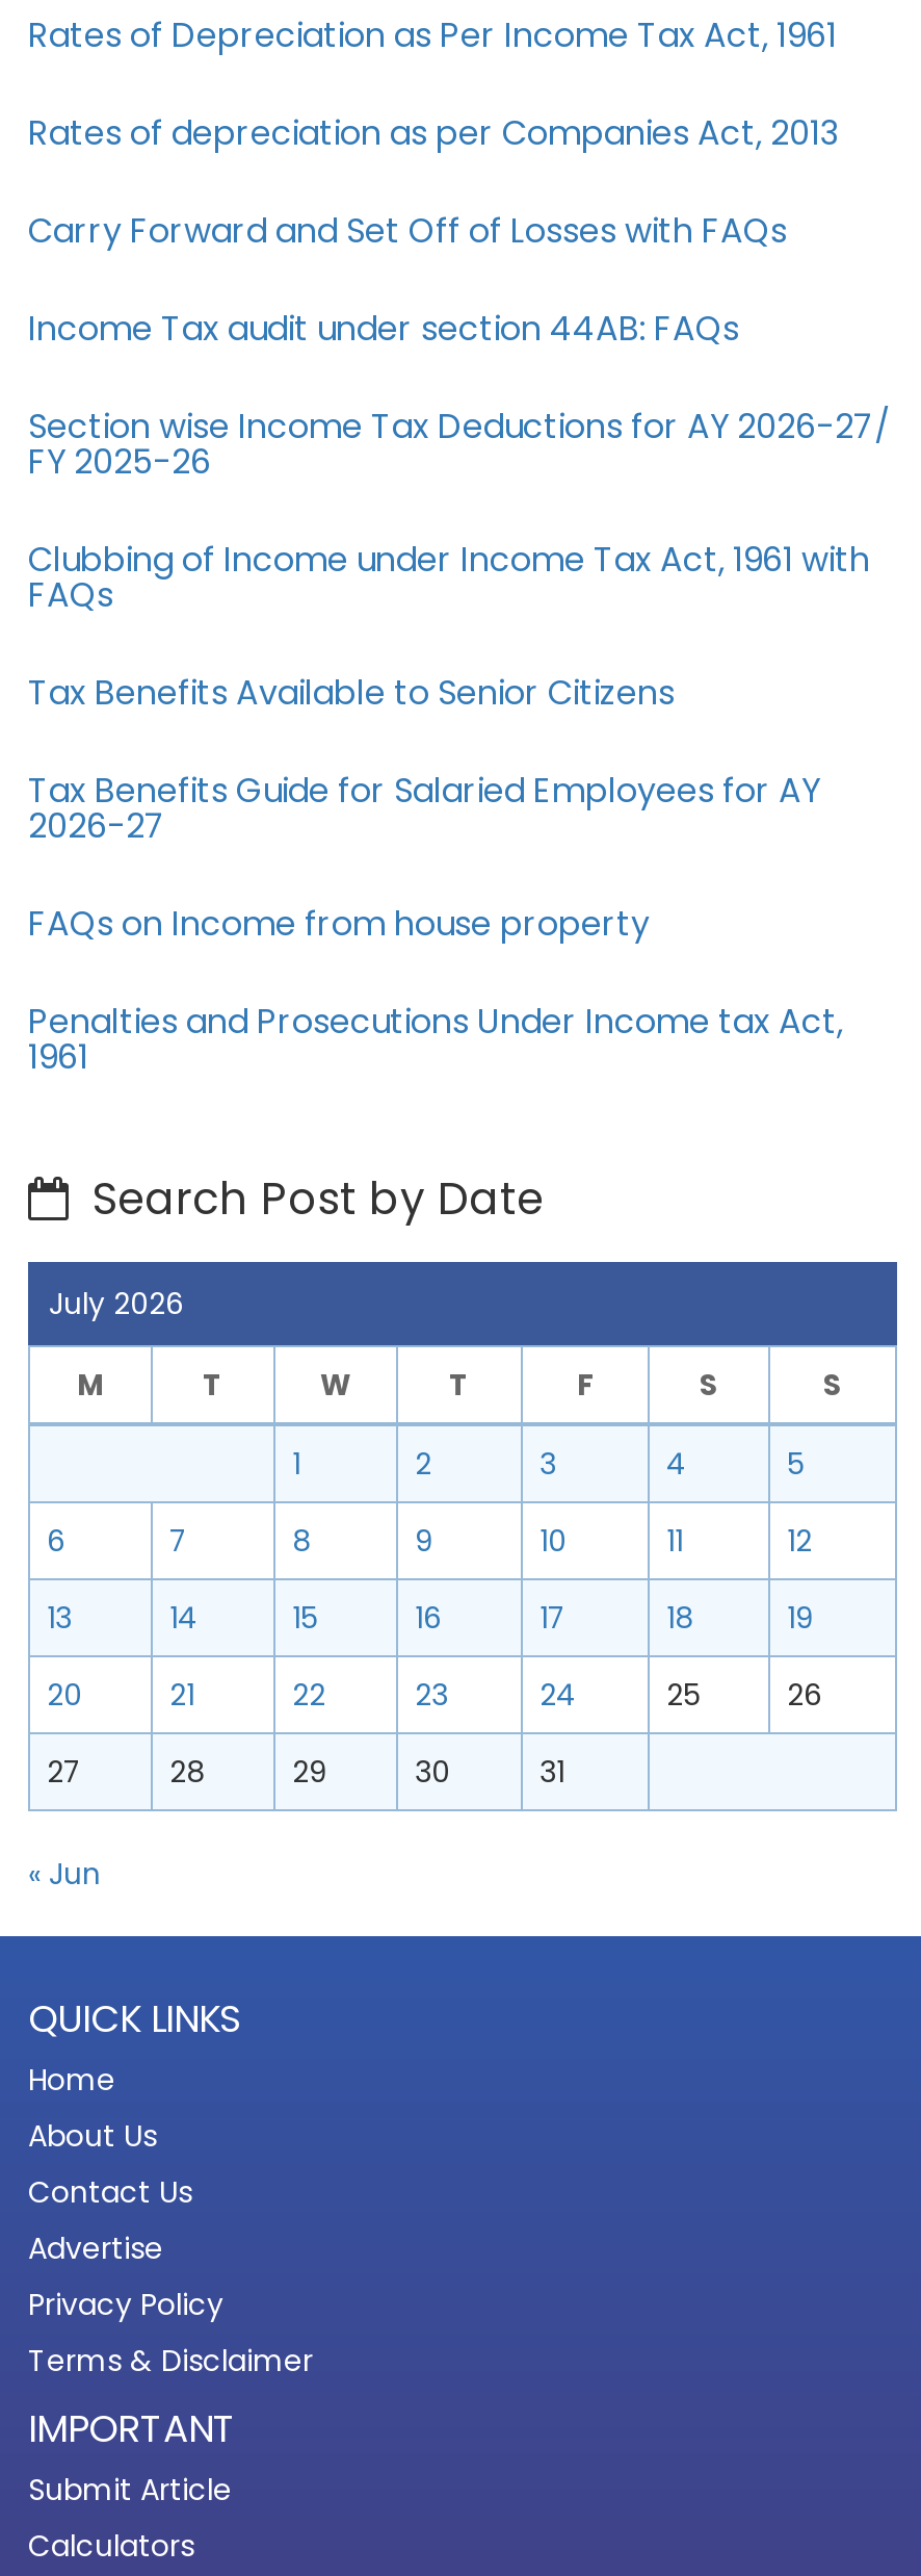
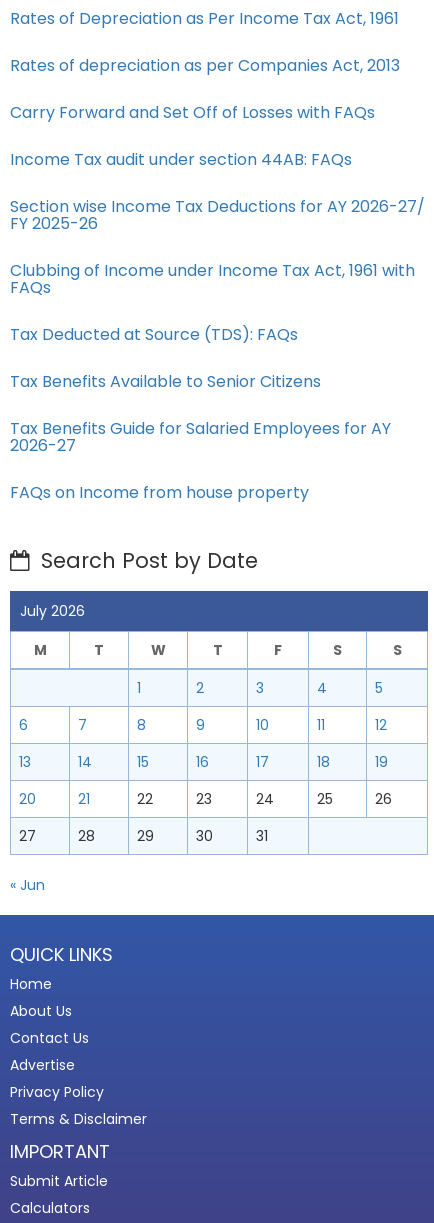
+ Tax Deducted at Source (TDS): FAQs

moved down: Tax Benefits Available to Senior Citizens | Tax Benefits Guide for Salaried Employees for AY | 2026-27 | FAQs on Income from house property

- Penalties and Prosecutions Under Income tax Act,
- 1961
